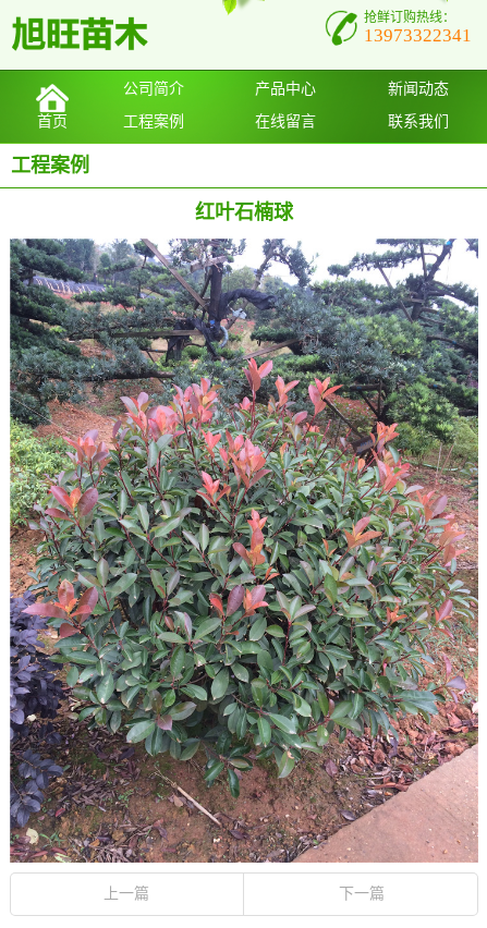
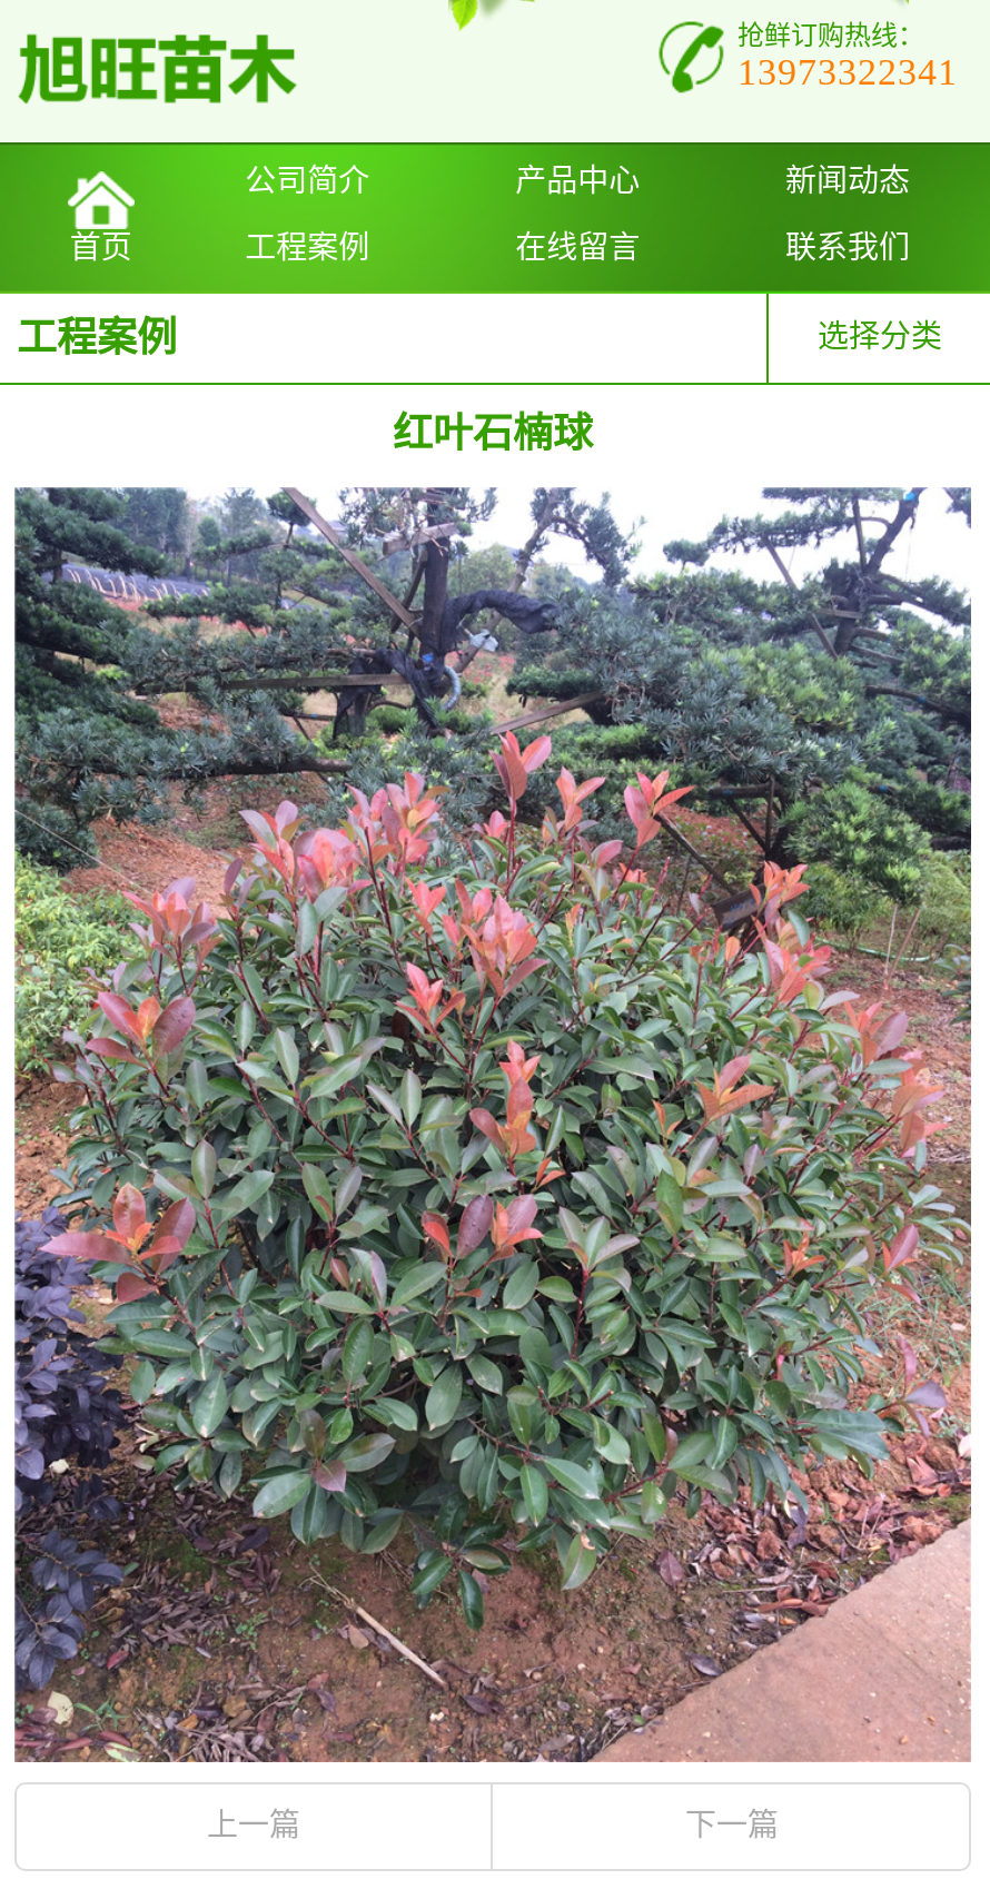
+ 选择分类
